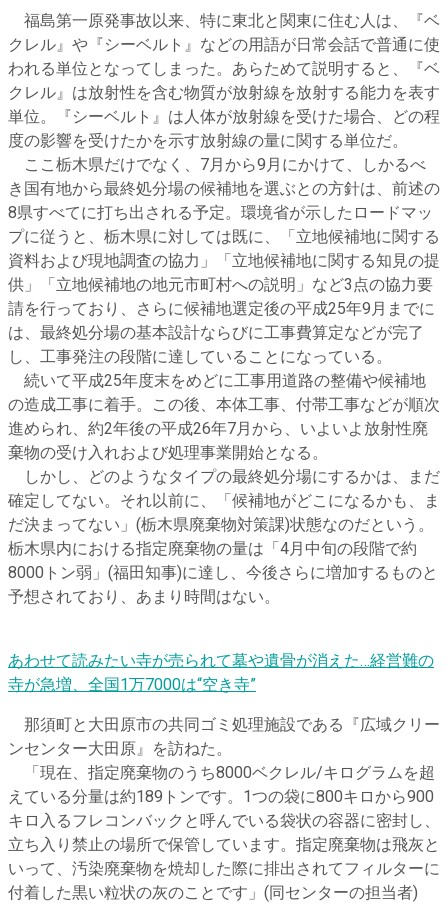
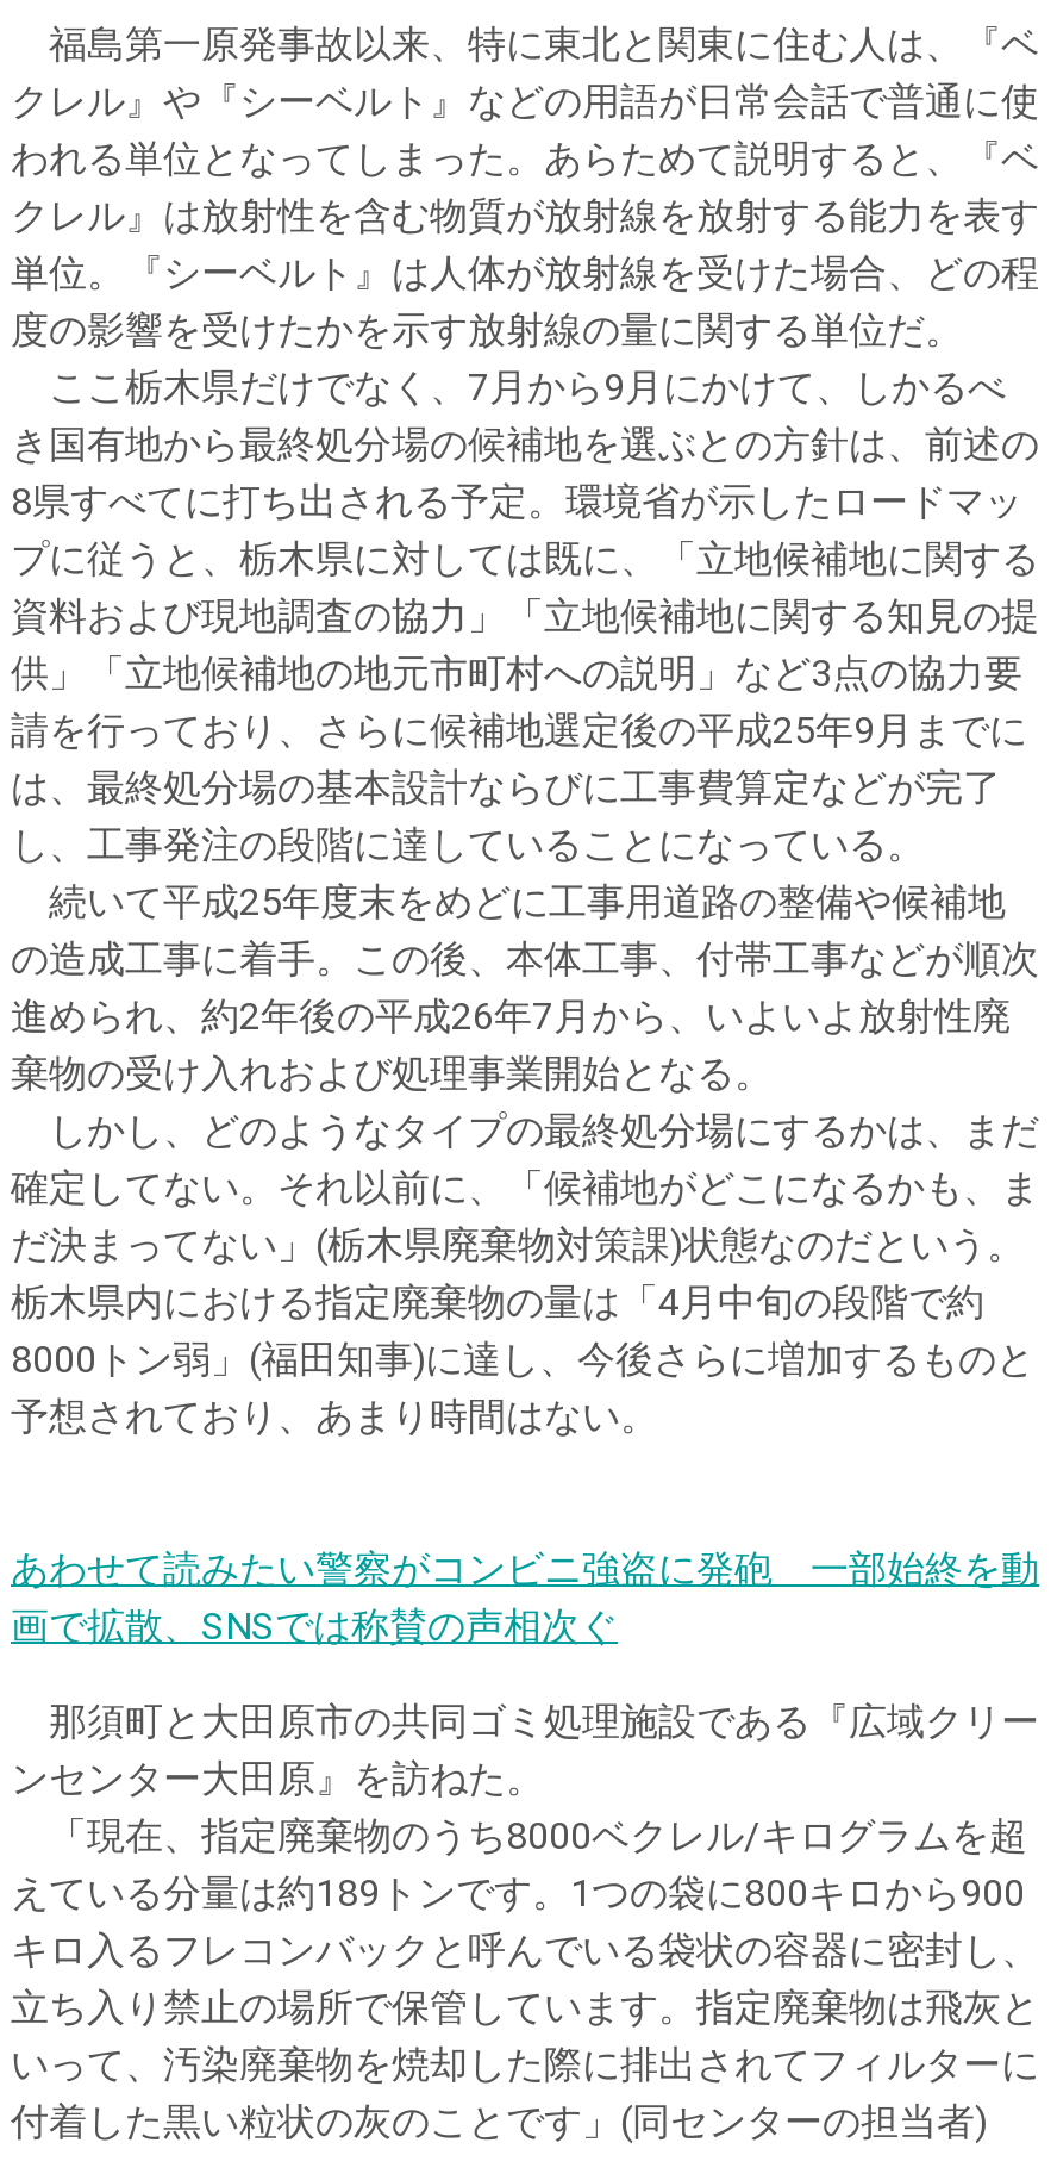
- あわせて読みたい寺が売られて墓や遺骨が消えた…経営難の
- 寺が急増、全国1万7000は“空き寺”
+ あわせて読みたい警察がコンビニ強盗に発砲 一部始終を動
+ 画で拡散、SNSでは称賛の声相次ぐ
